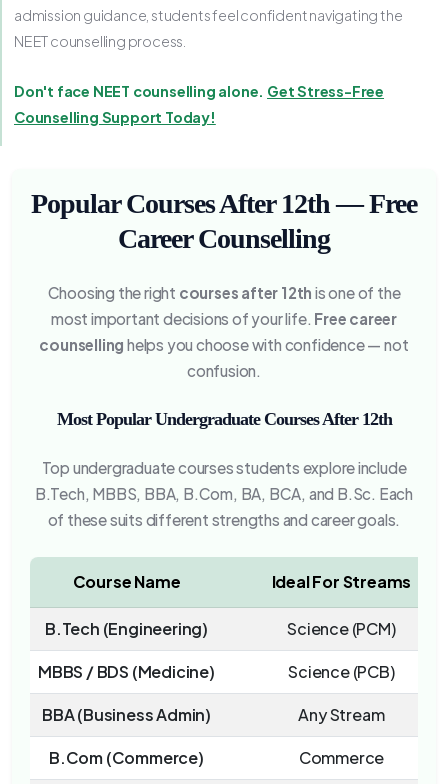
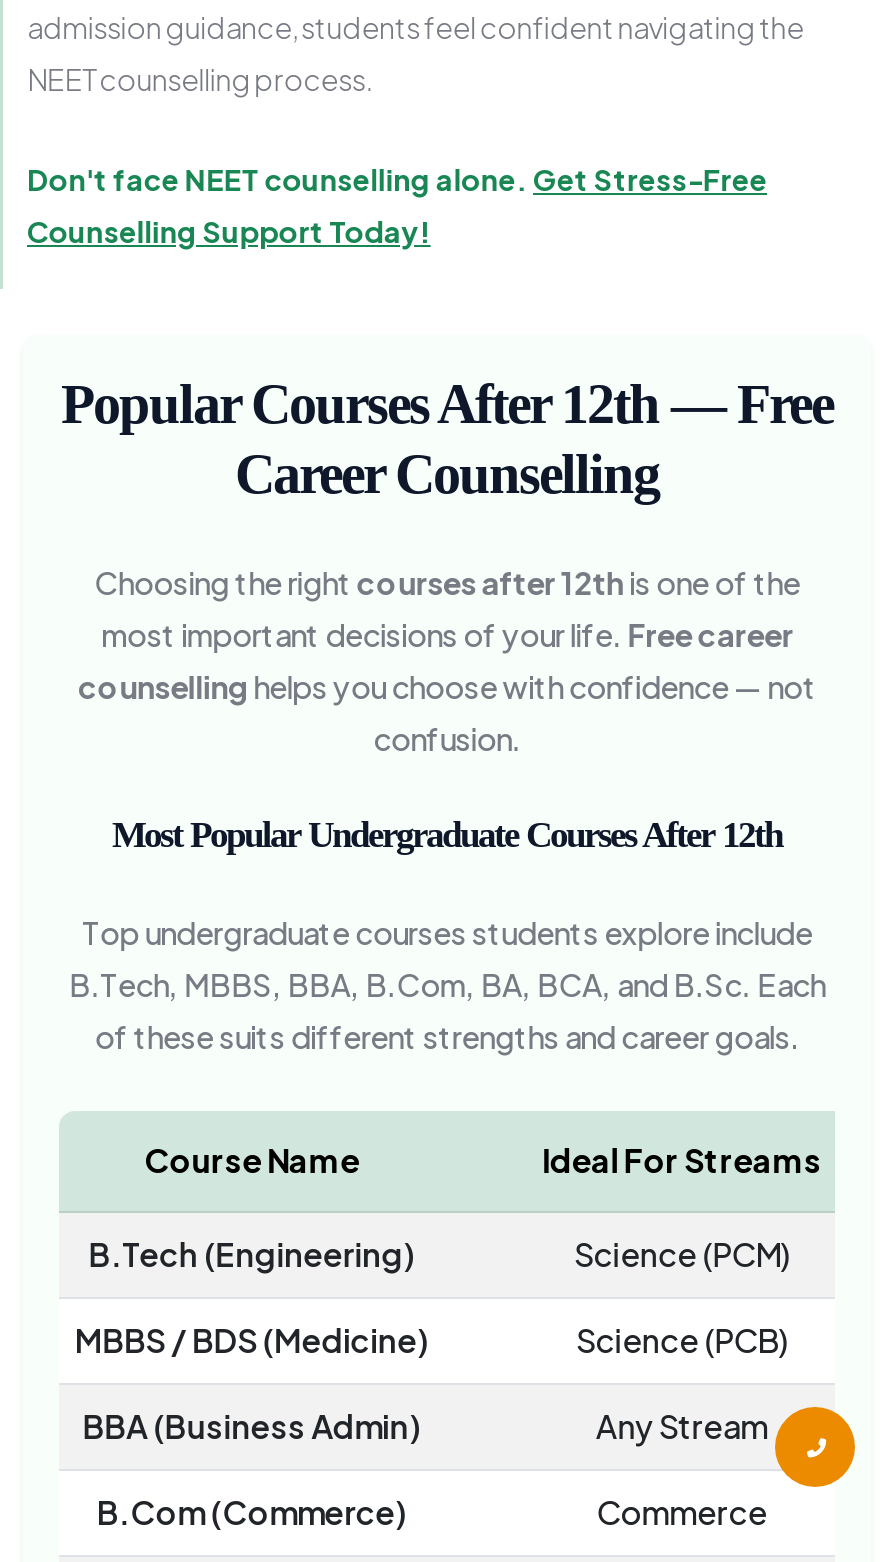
+ [image]
